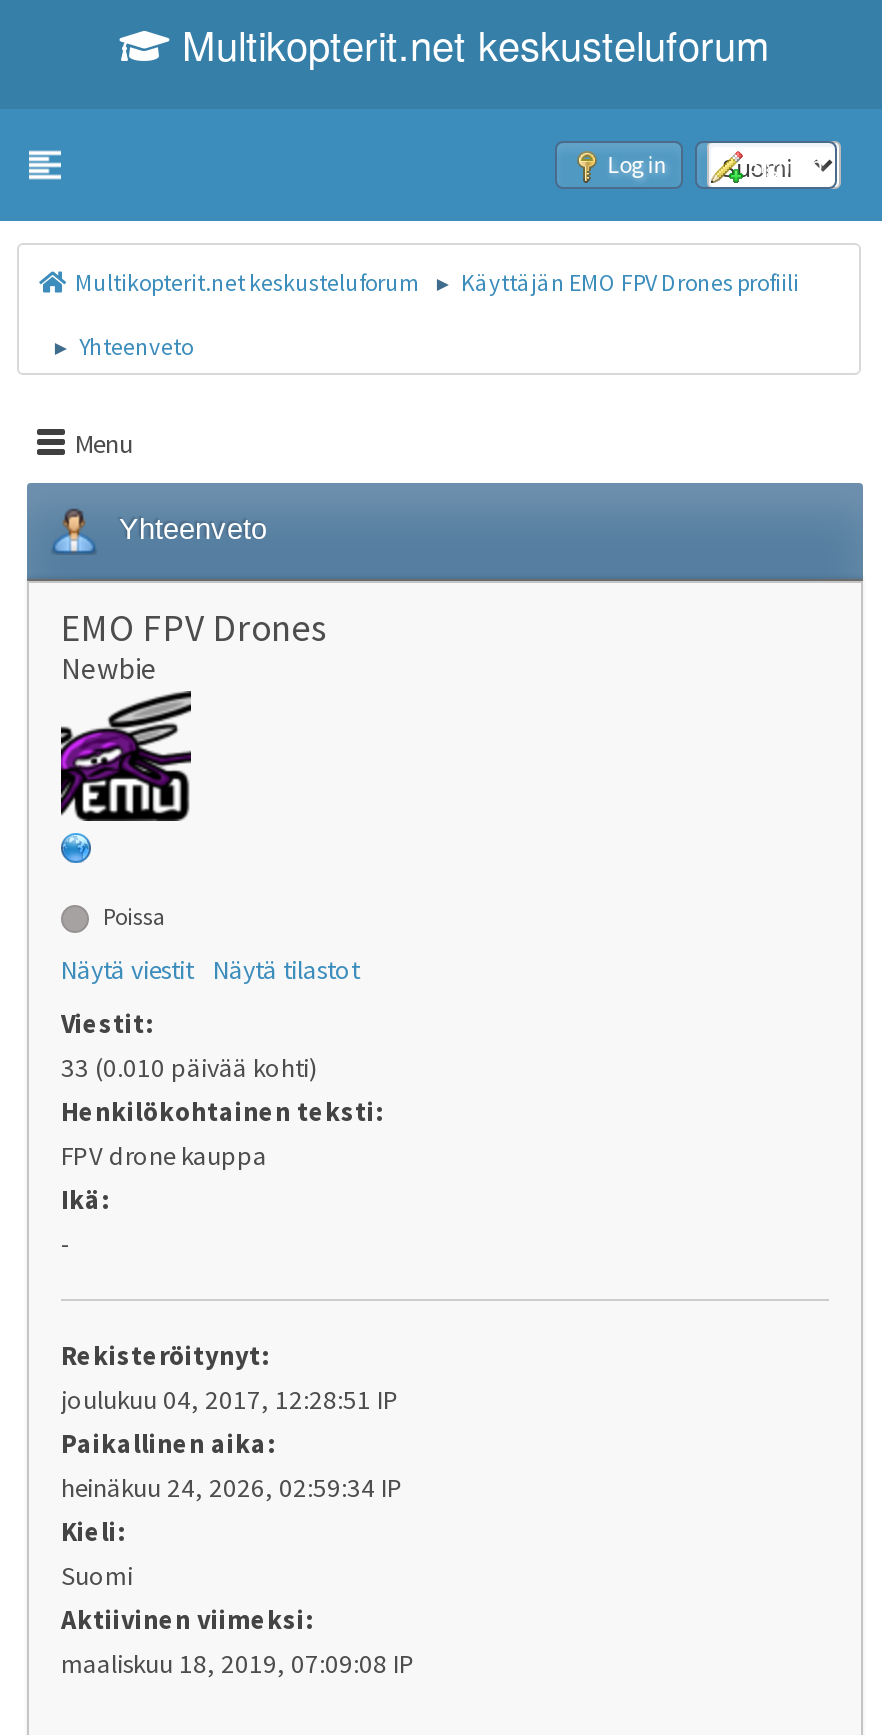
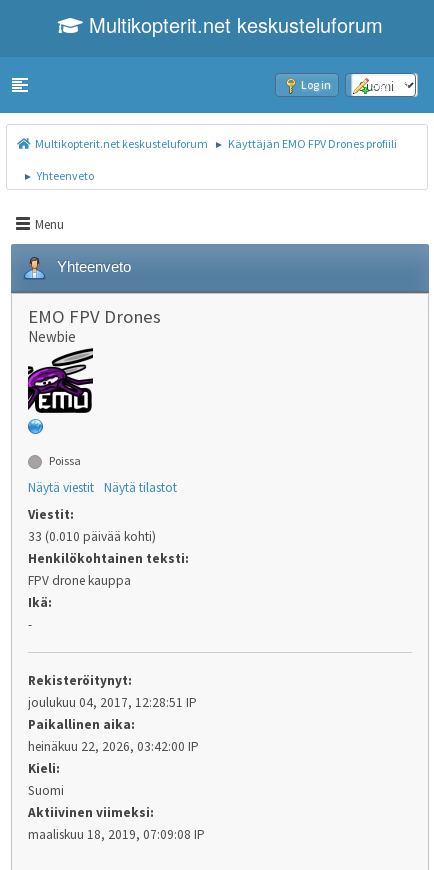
- heinäkuu 24, 2026, 02:59:34 IP
+ heinäkuu 22, 2026, 03:42:00 IP
